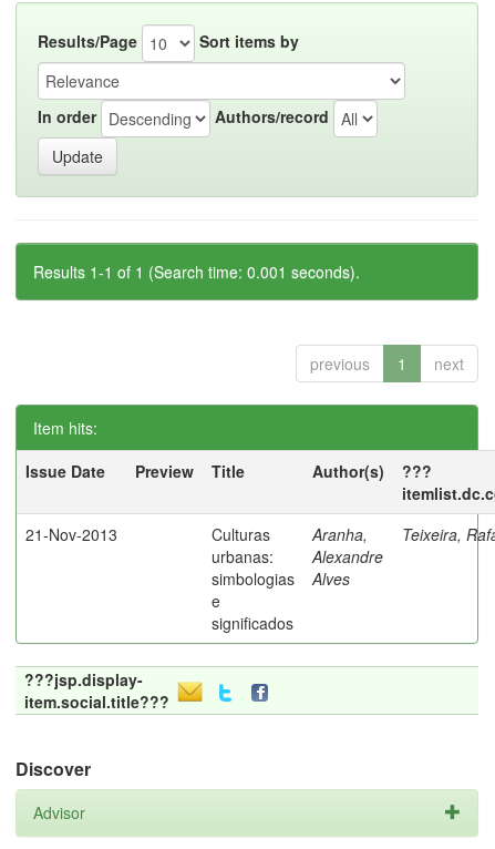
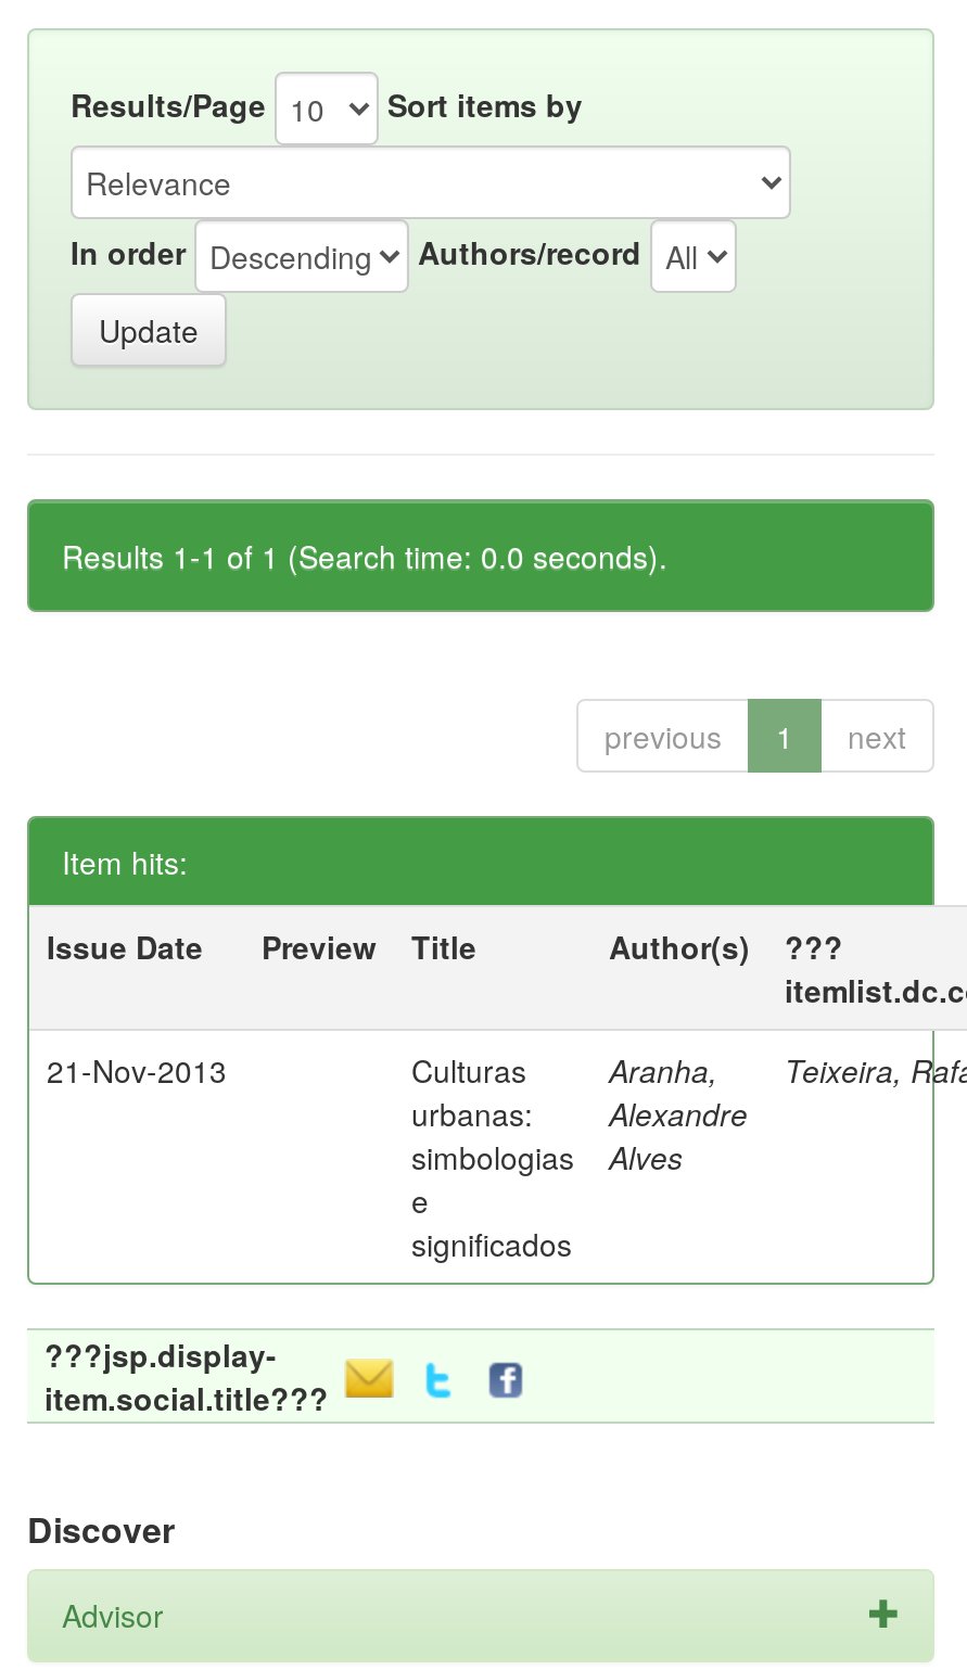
- Results 1-1 of 1 (Search time: 0.001 seconds).
+ Results 1-1 of 1 (Search time: 0.0 seconds).
